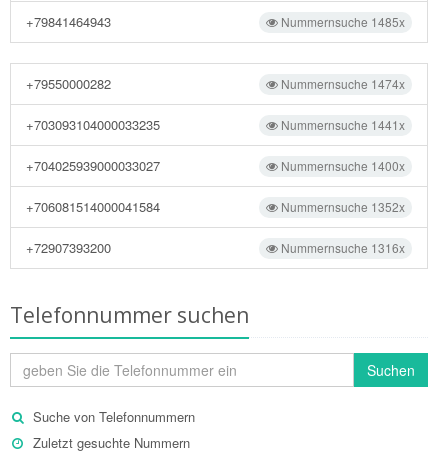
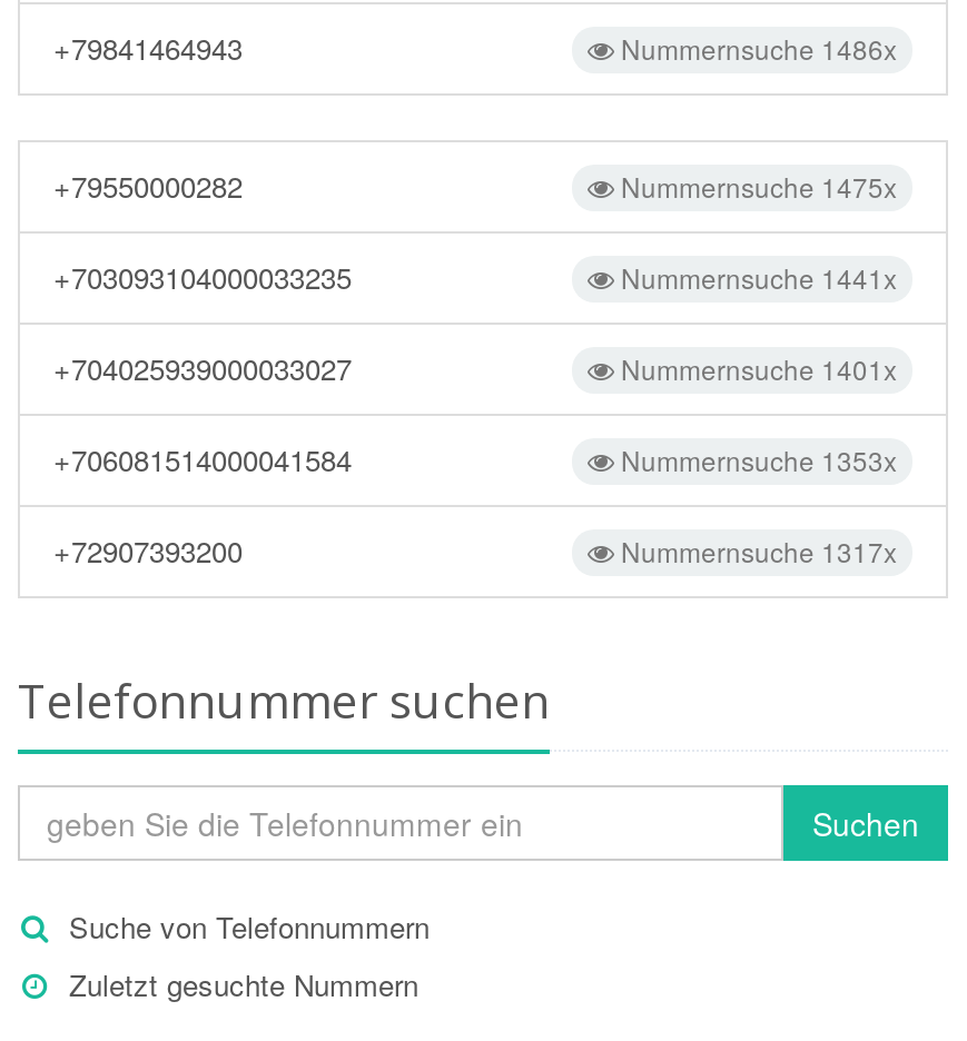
- Nummernsuche 1485x
+ Nummernsuche 1486x

- Nummernsuche 1474x
+ Nummernsuche 1475x

- Nummernsuche 1400x
+ Nummernsuche 1401x

- Nummernsuche 1352x
+ Nummernsuche 1353x

- Nummernsuche 1316x
+ Nummernsuche 1317x
